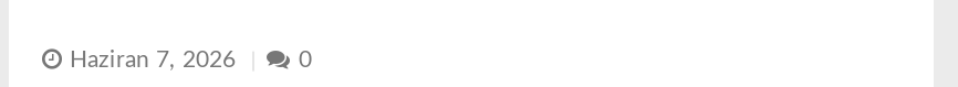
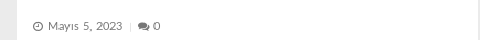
- Haziran 7, 2026
+ Mayıs 5, 2023
